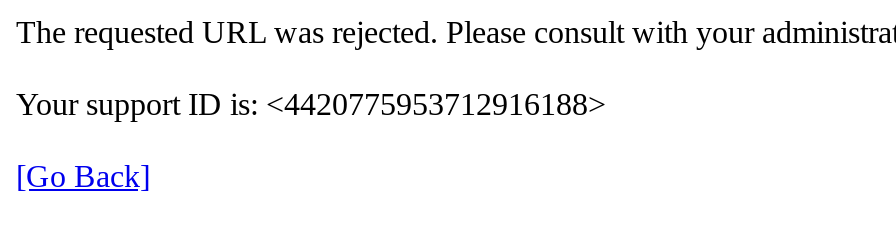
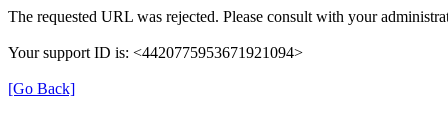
- Your support ID is: <4420775953712916188>
+ Your support ID is: <4420775953671921094>
